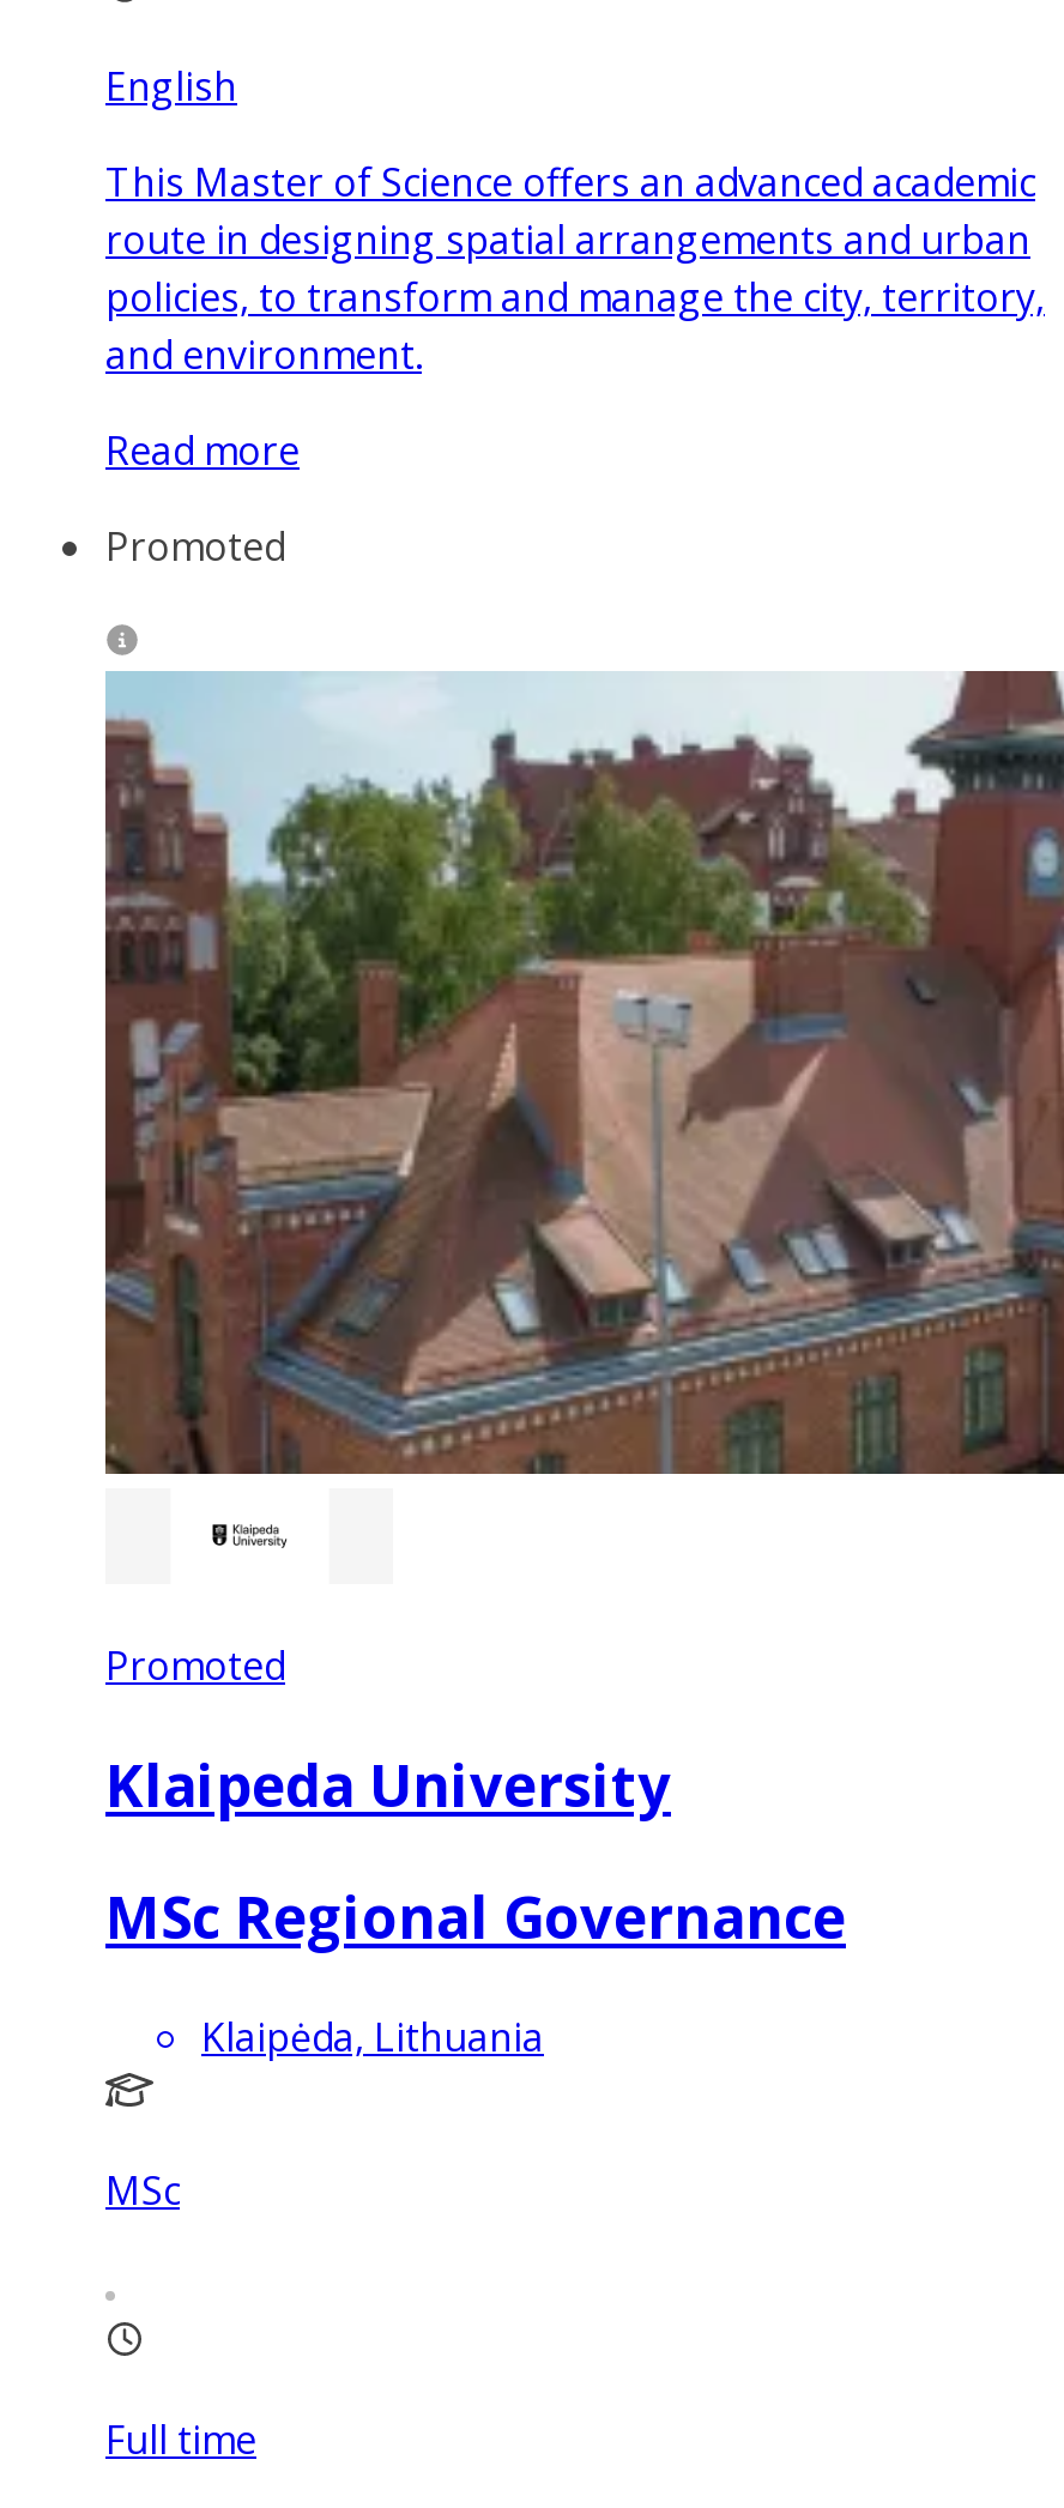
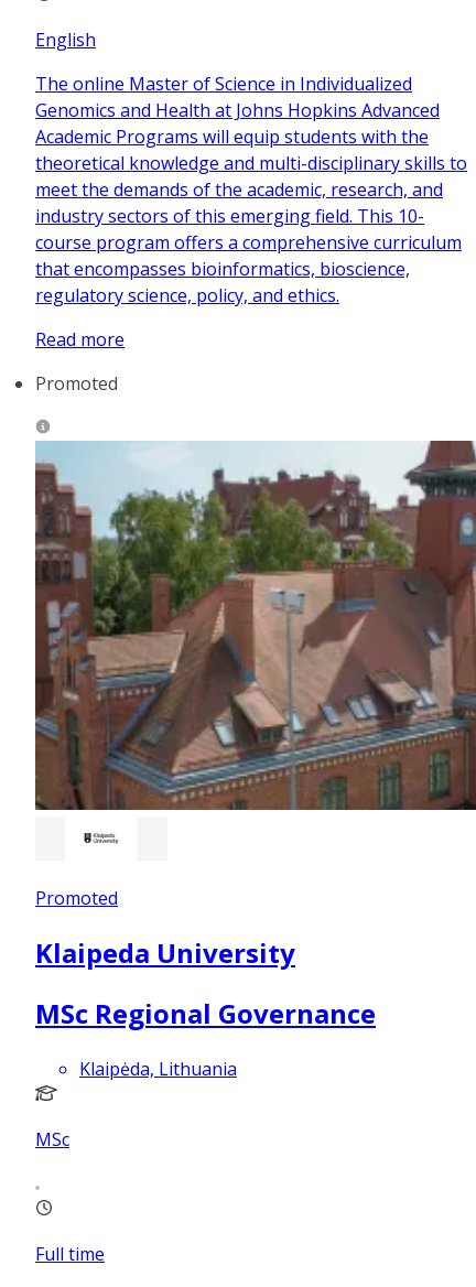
- This Master of Science offers an advanced academic
- route in designing spatial arrangements and urban
- policies, to transform and manage the city, territory,
- and environment.
+ The online Master of Science in Individualized
+ Genomics and Health at Johns Hopkins Advanced
+ Academic Programs will equip students with the
+ theoretical knowledge and multi-disciplinary skills to
+ meet the demands of the academic, research, and
+ industry sectors of this emerging field. This 10-
+ course program offers a comprehensive curriculum
+ that encompasses bioinformatics, bioscience,
+ regulatory science, policy, and ethics.
